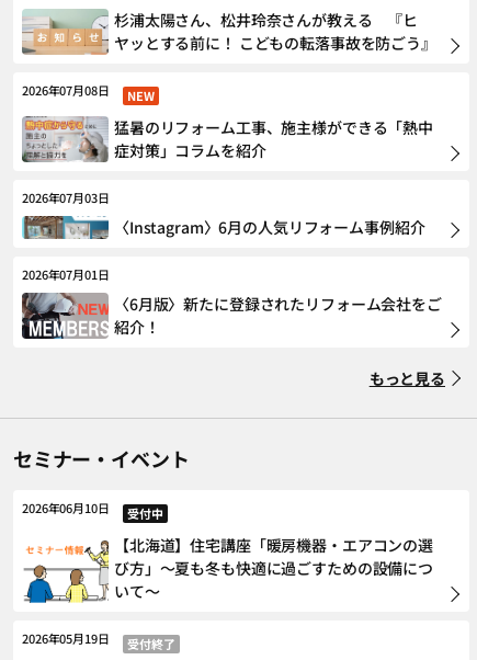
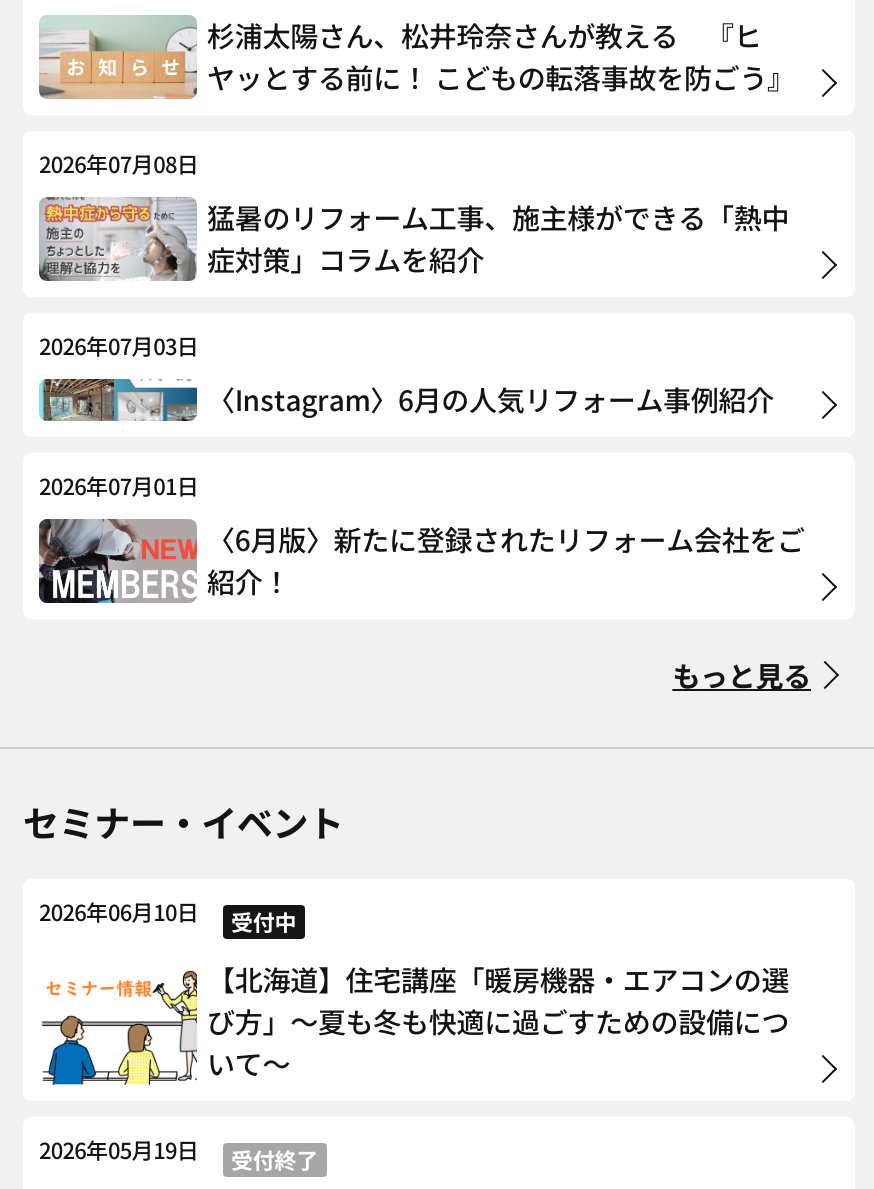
- NEW
